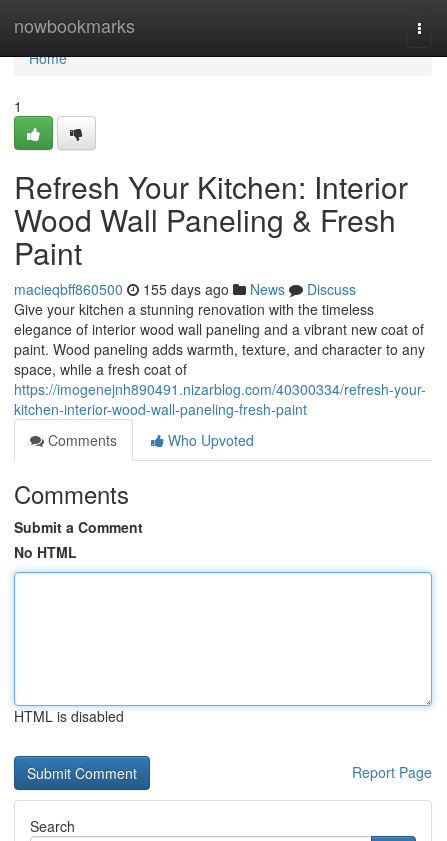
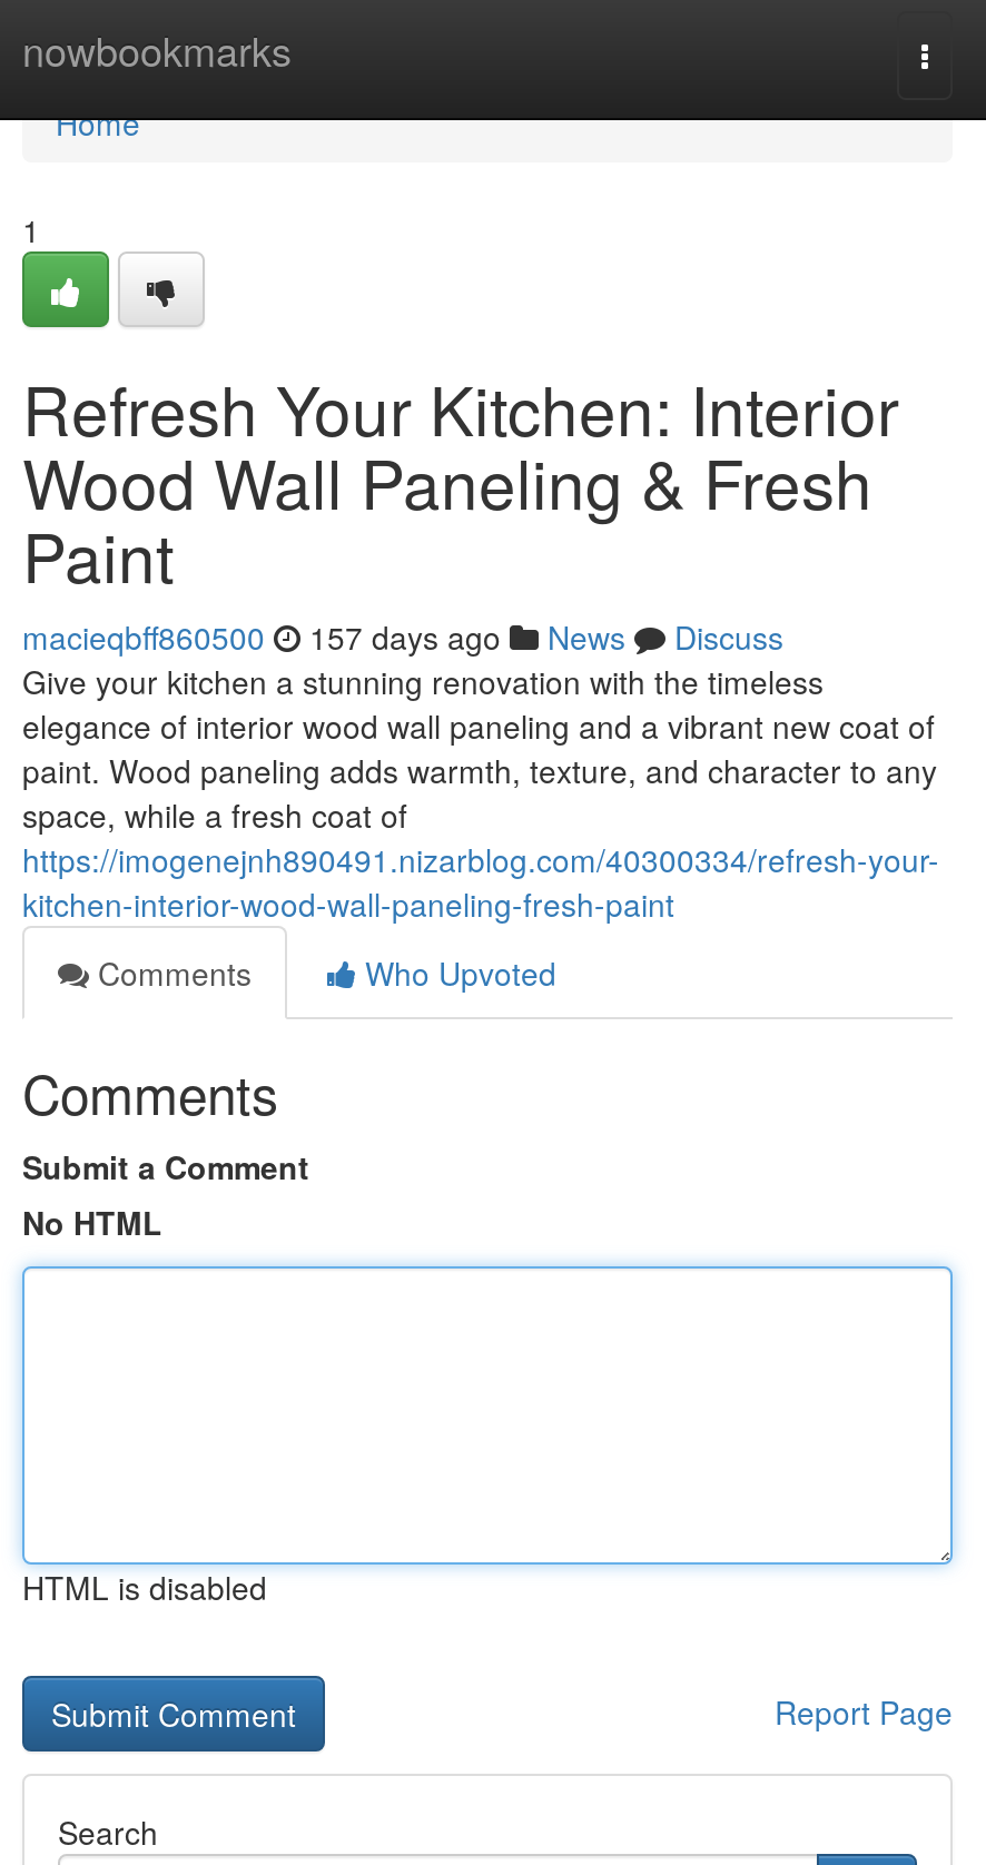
- macieqbff860500 155 days ago News Discuss
+ macieqbff860500 157 days ago News Discuss
